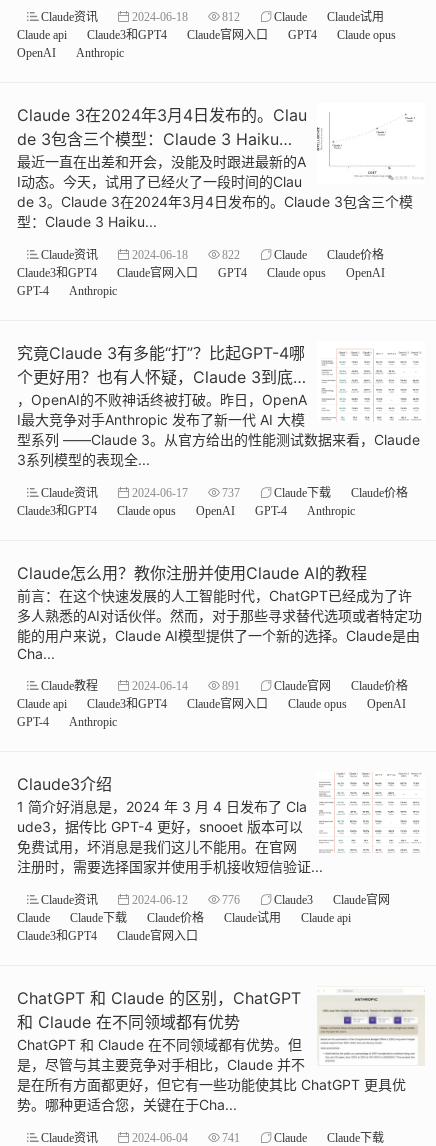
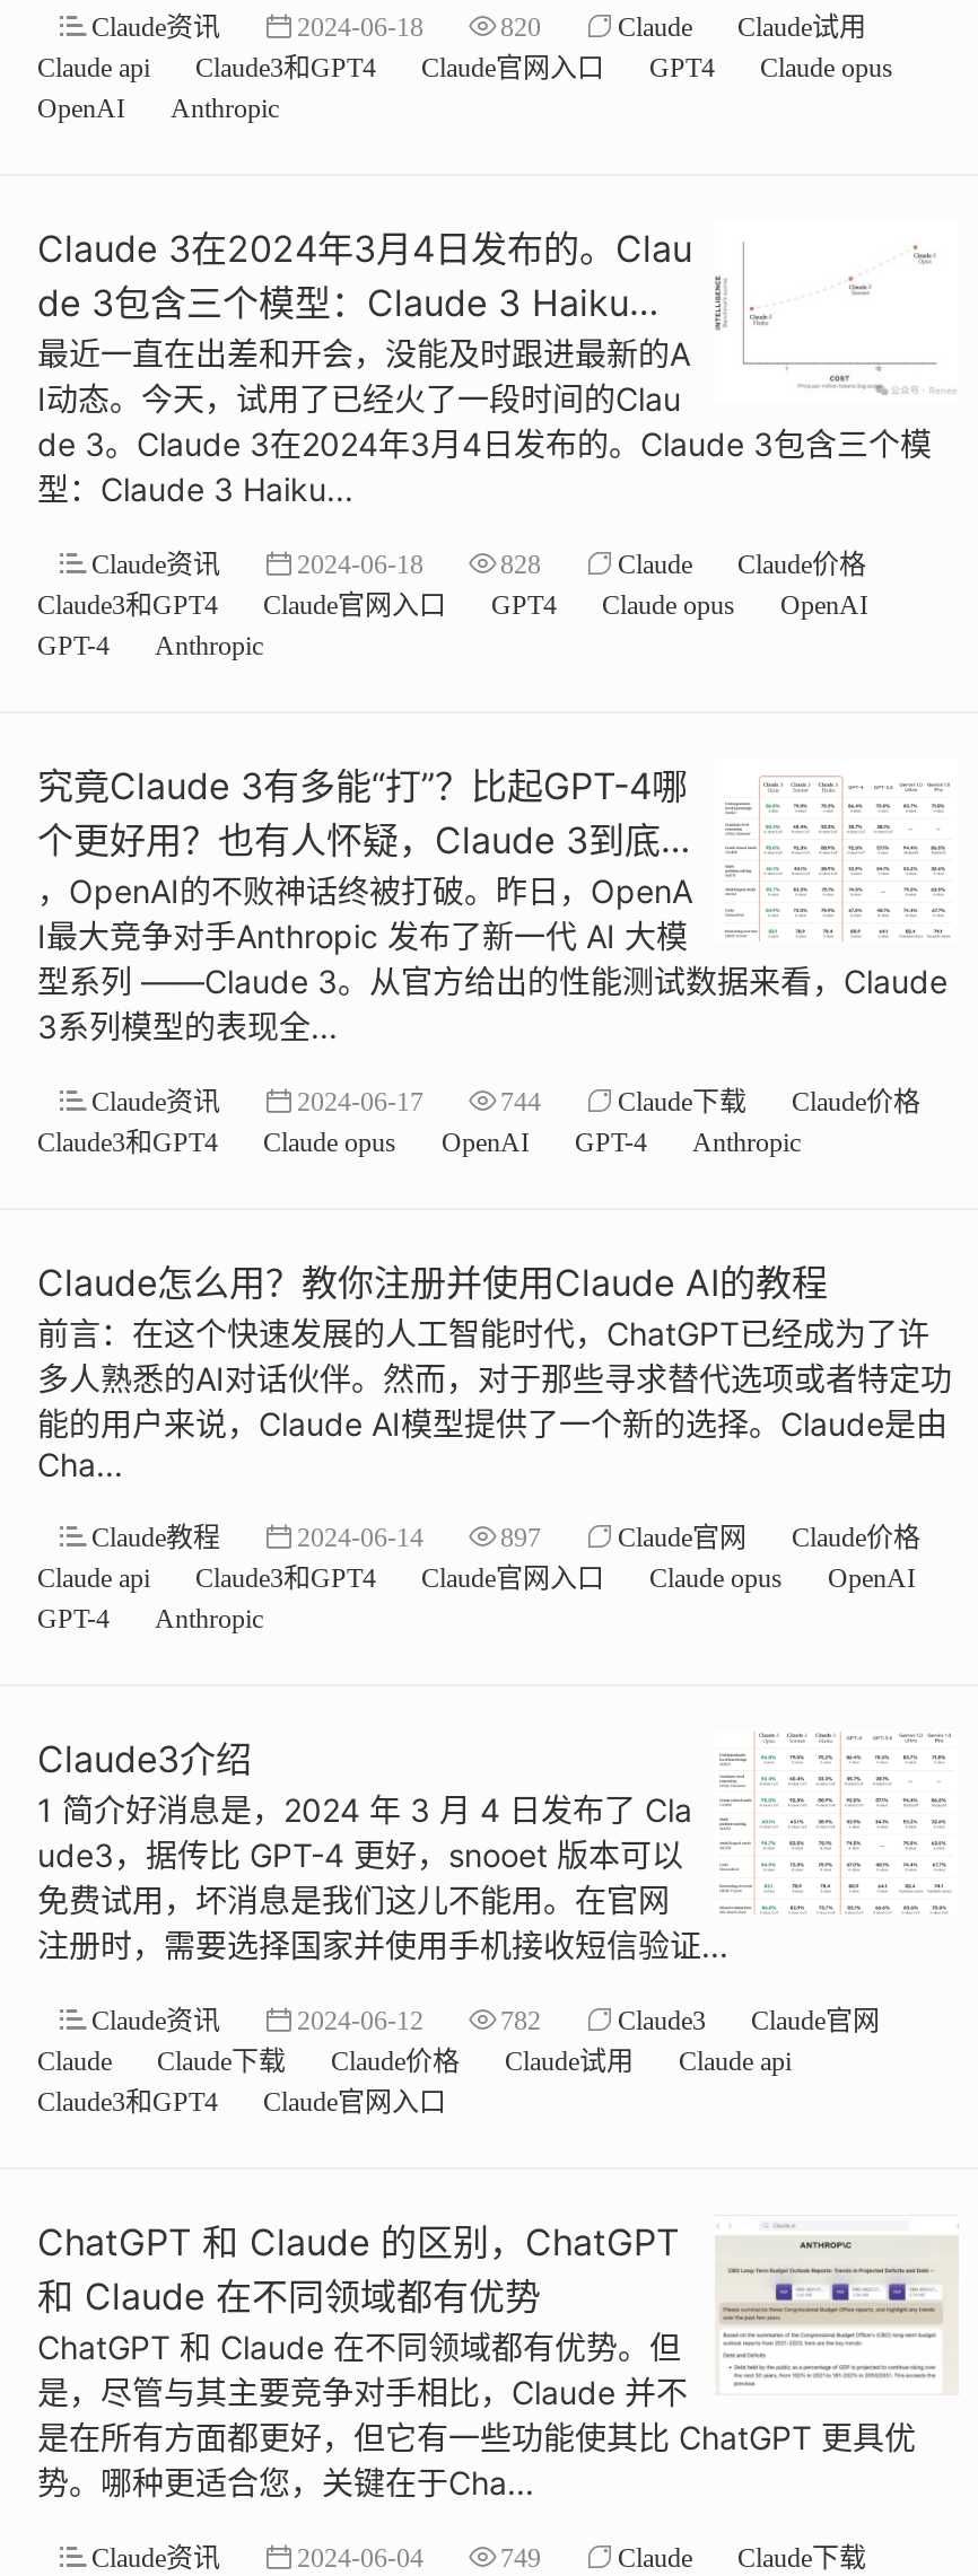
- 812
+ 820

- 822
+ 828

- 737
+ 744

- 891
+ 897

- 776
+ 782

- 741
+ 749
